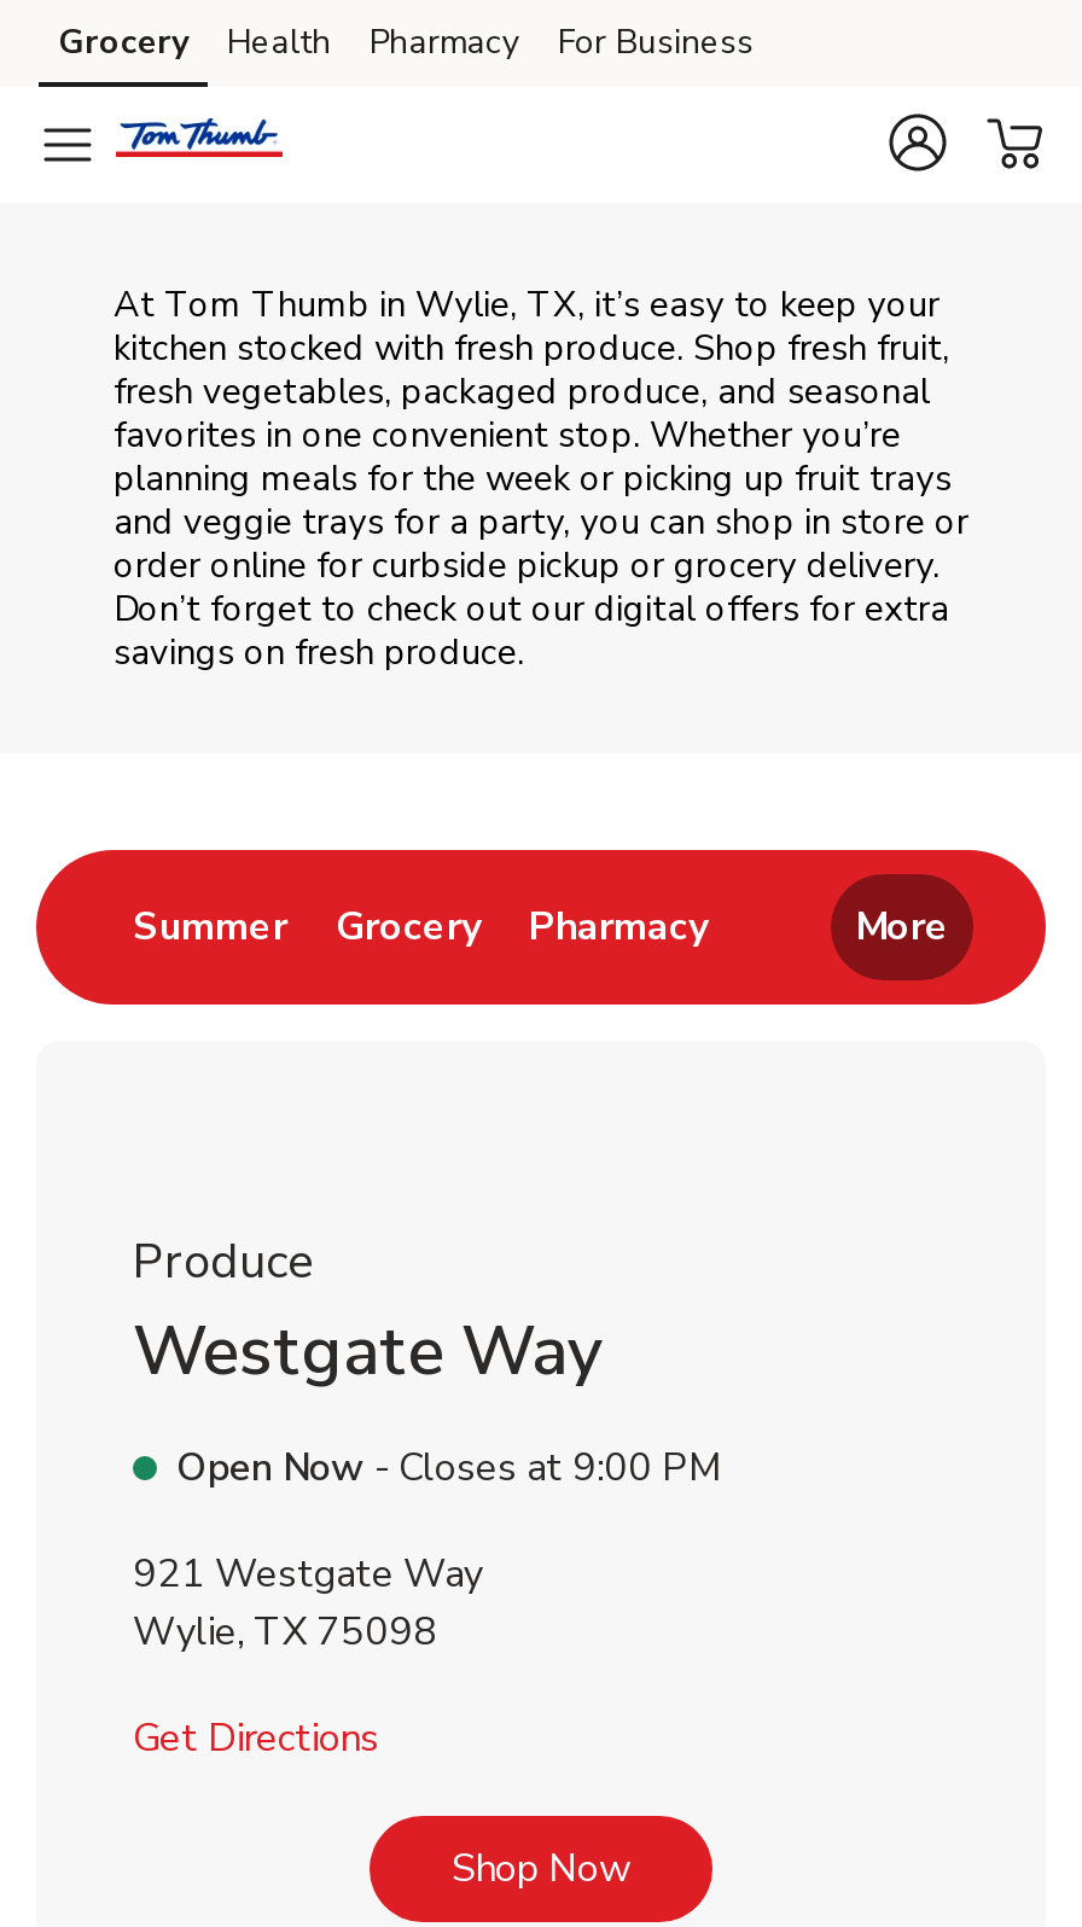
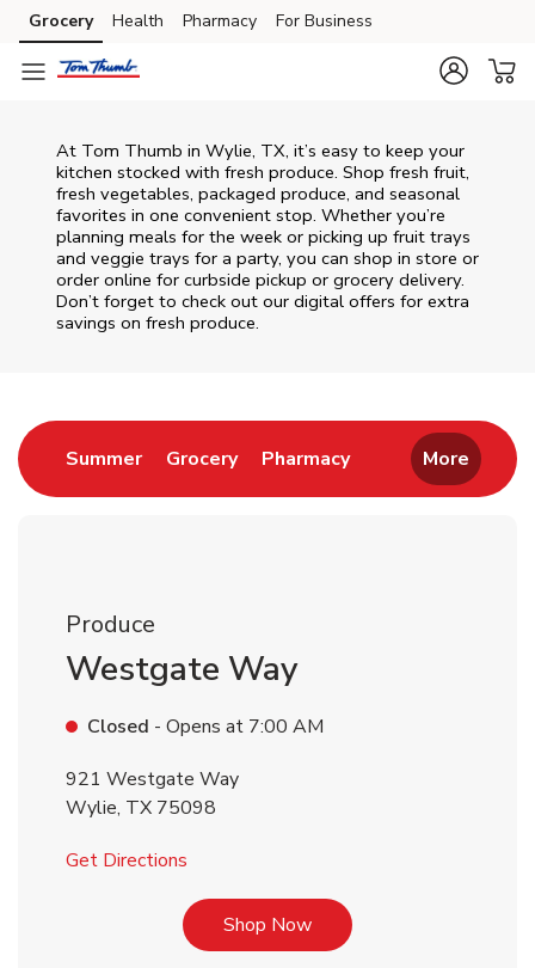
- Open Now - Closes at 9:00 PM
+ Closed - Opens at 7:00 AM
